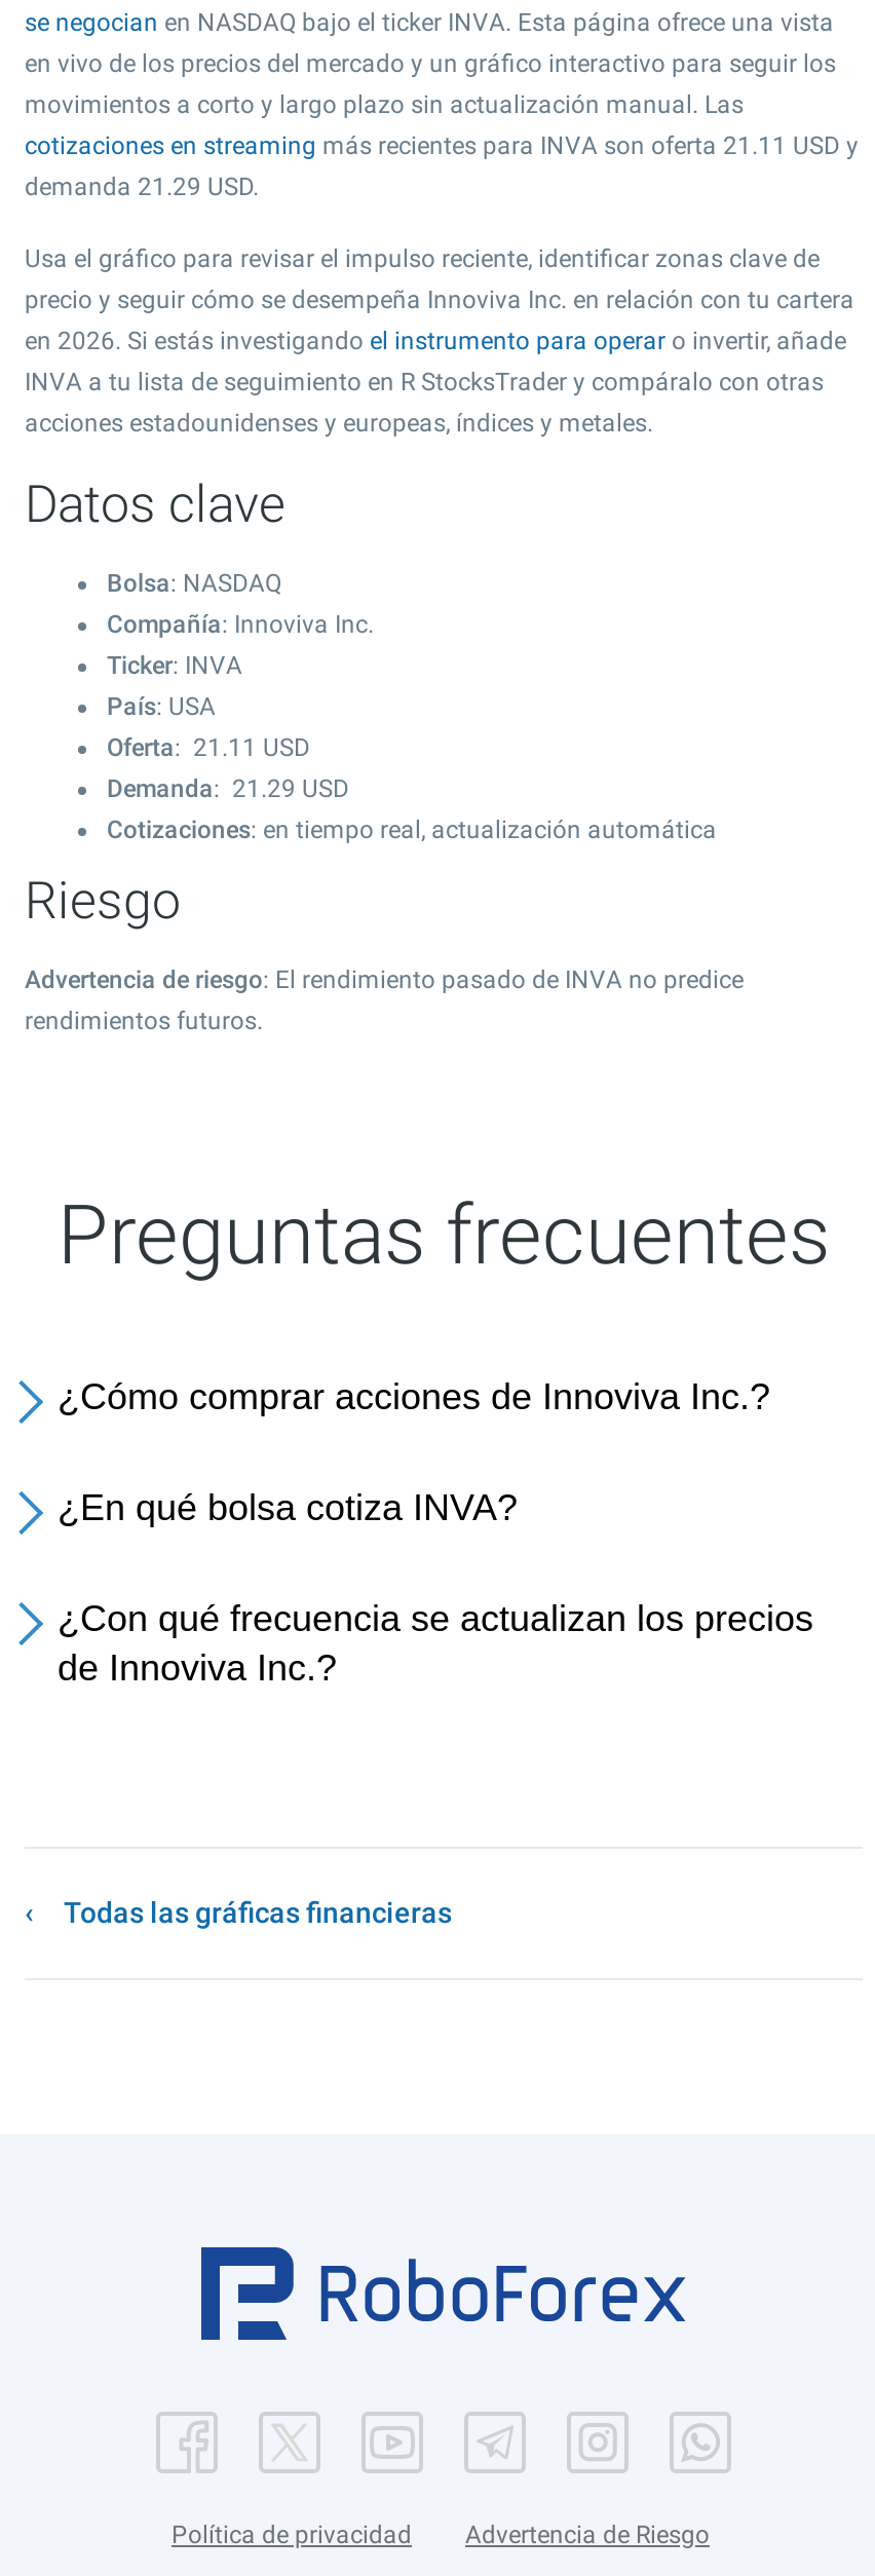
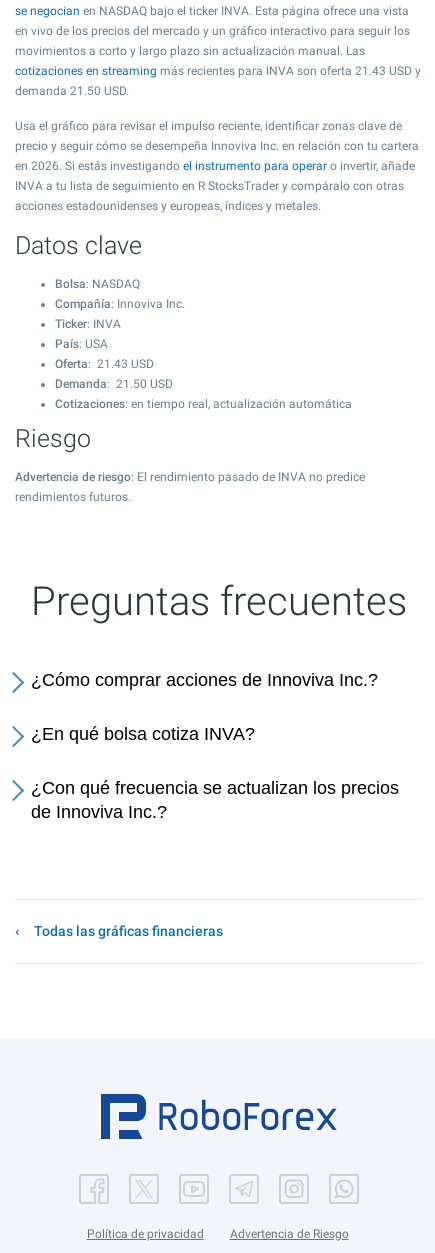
- cotizaciones en streaming más recientes para INVA son oferta 21.11 USD y
+ cotizaciones en streaming más recientes para INVA son oferta 21.43 USD y

- demanda 21.29 USD.
+ demanda 21.50 USD.

- Oferta: 21.11 USD
+ Oferta: 21.43 USD

- Demanda: 21.29 USD
+ Demanda: 21.50 USD
